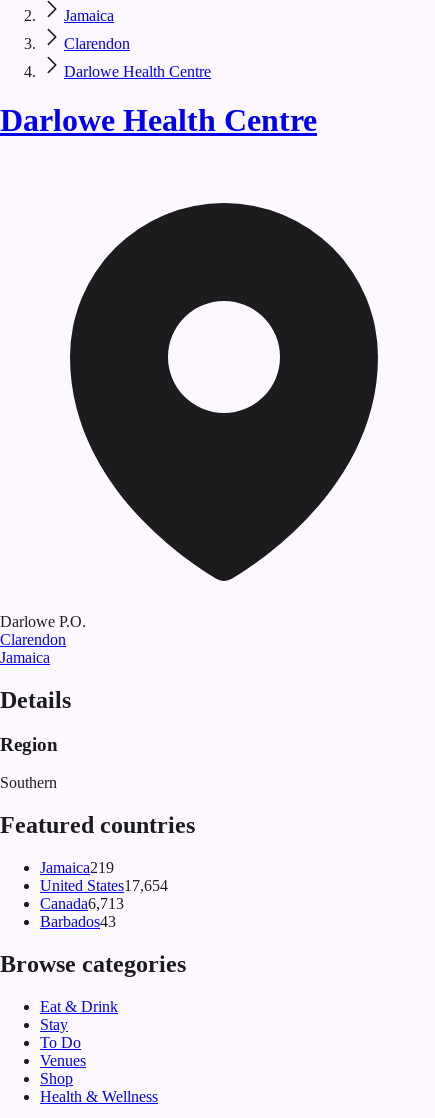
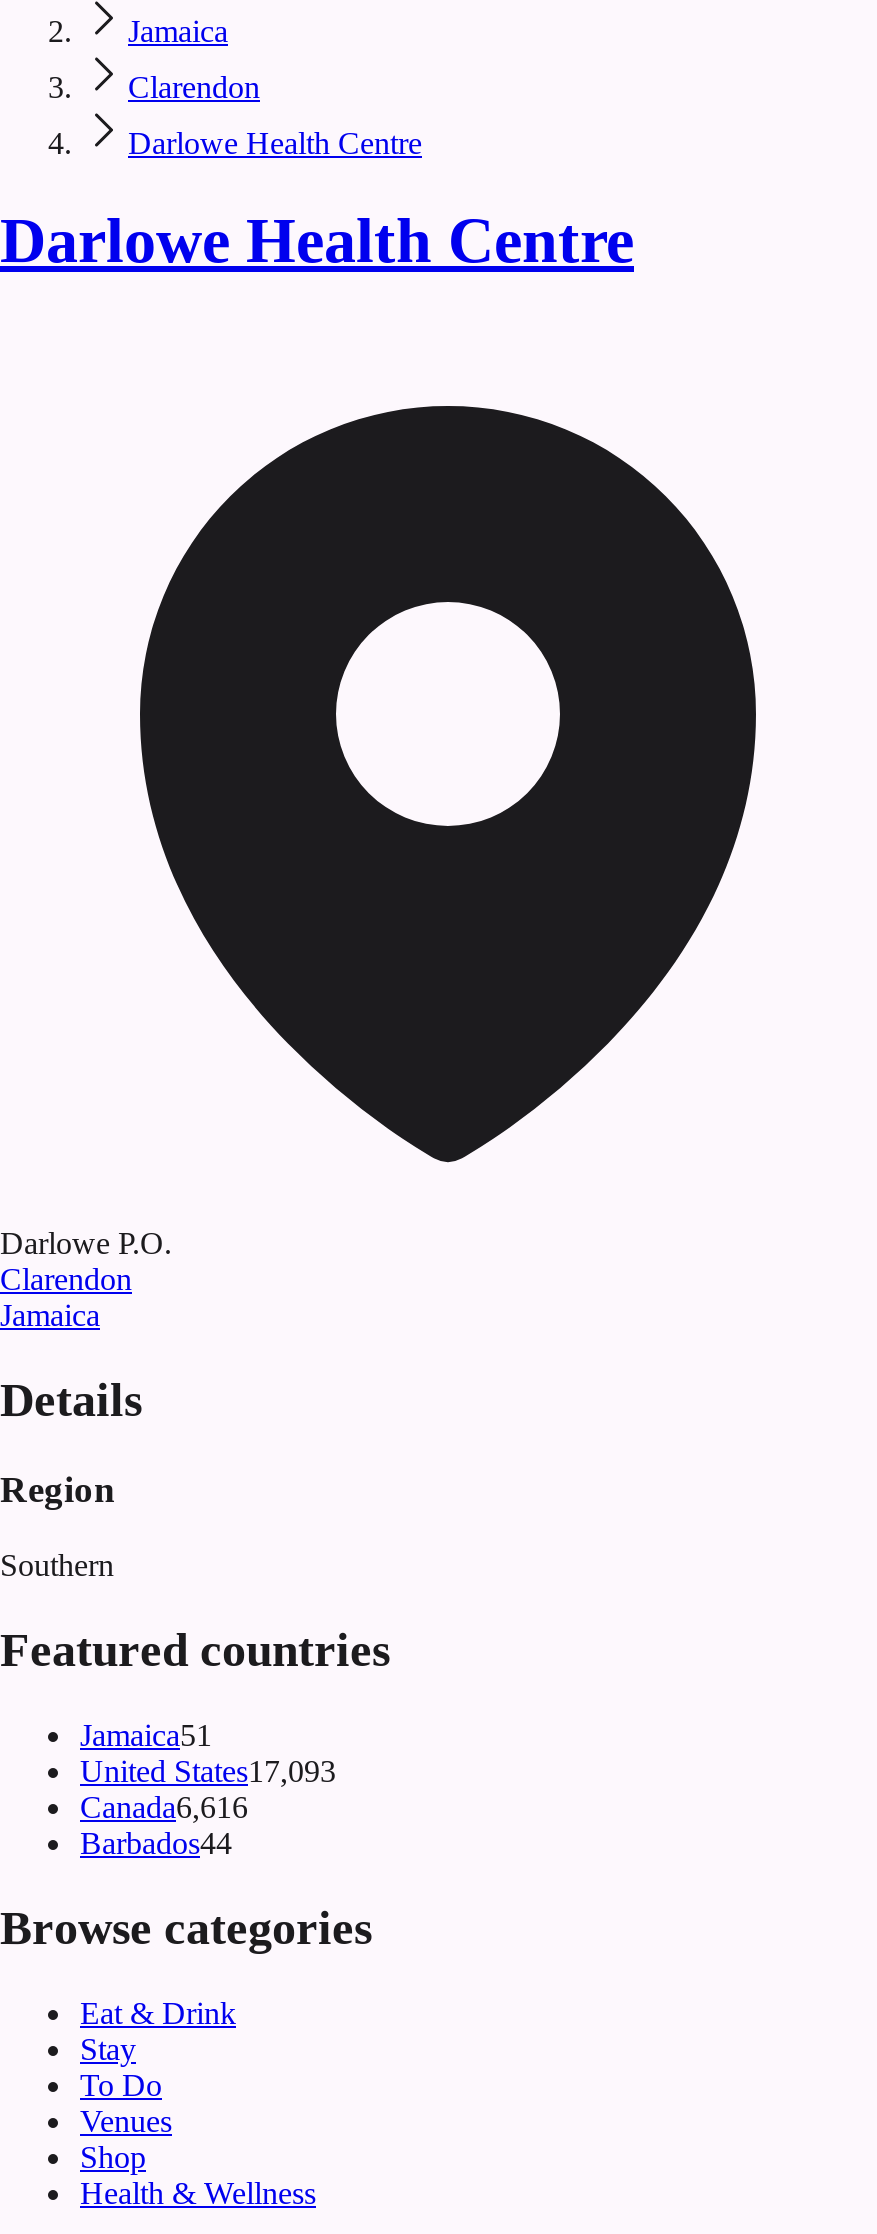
- Jamaica219
+ Jamaica51

- United States17,654
+ United States17,093

- Canada6,713
+ Canada6,616

- Barbados43
+ Barbados44
